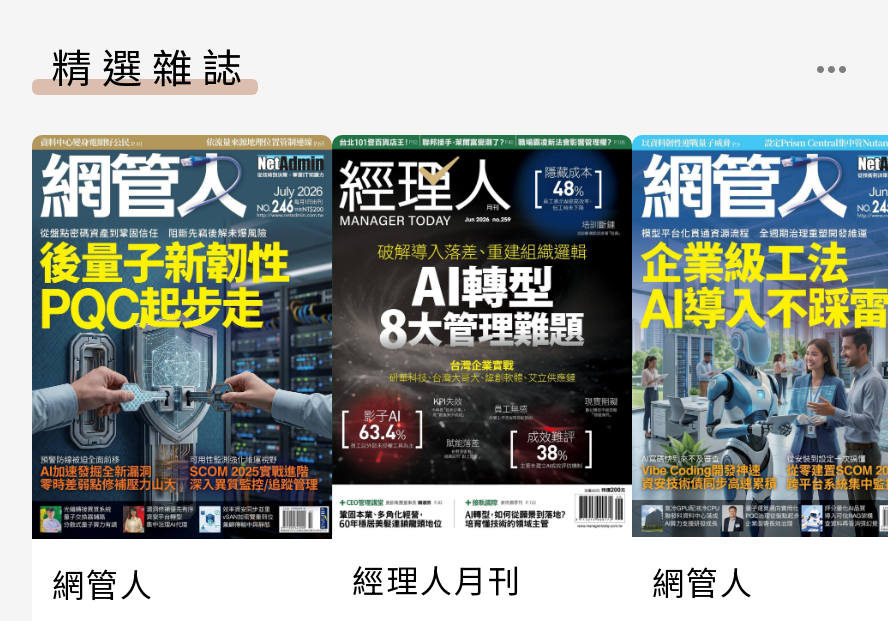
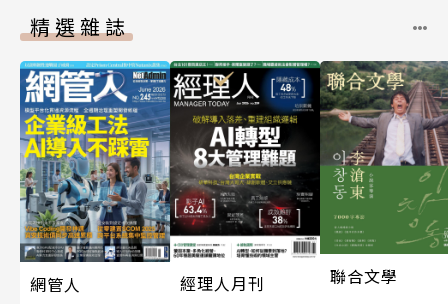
- [image]
+ [image]

- [image]
- 網管人
+ [image]
+ 聯合文學
